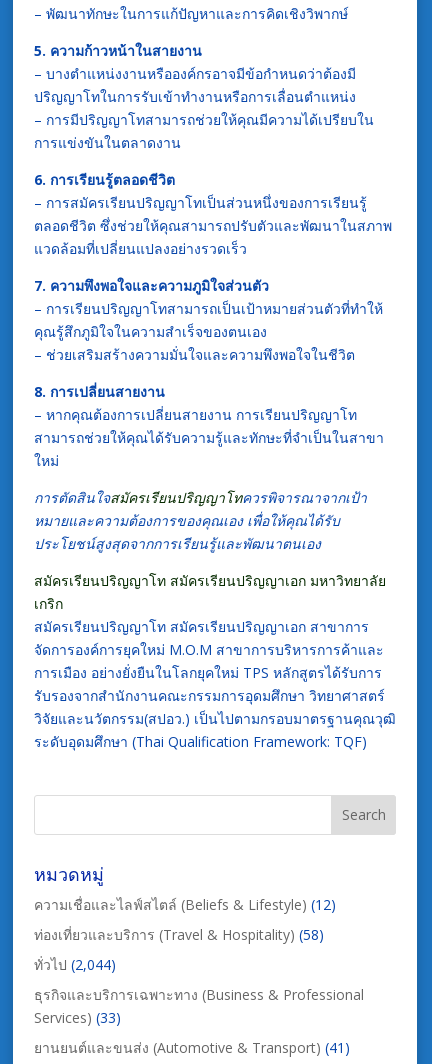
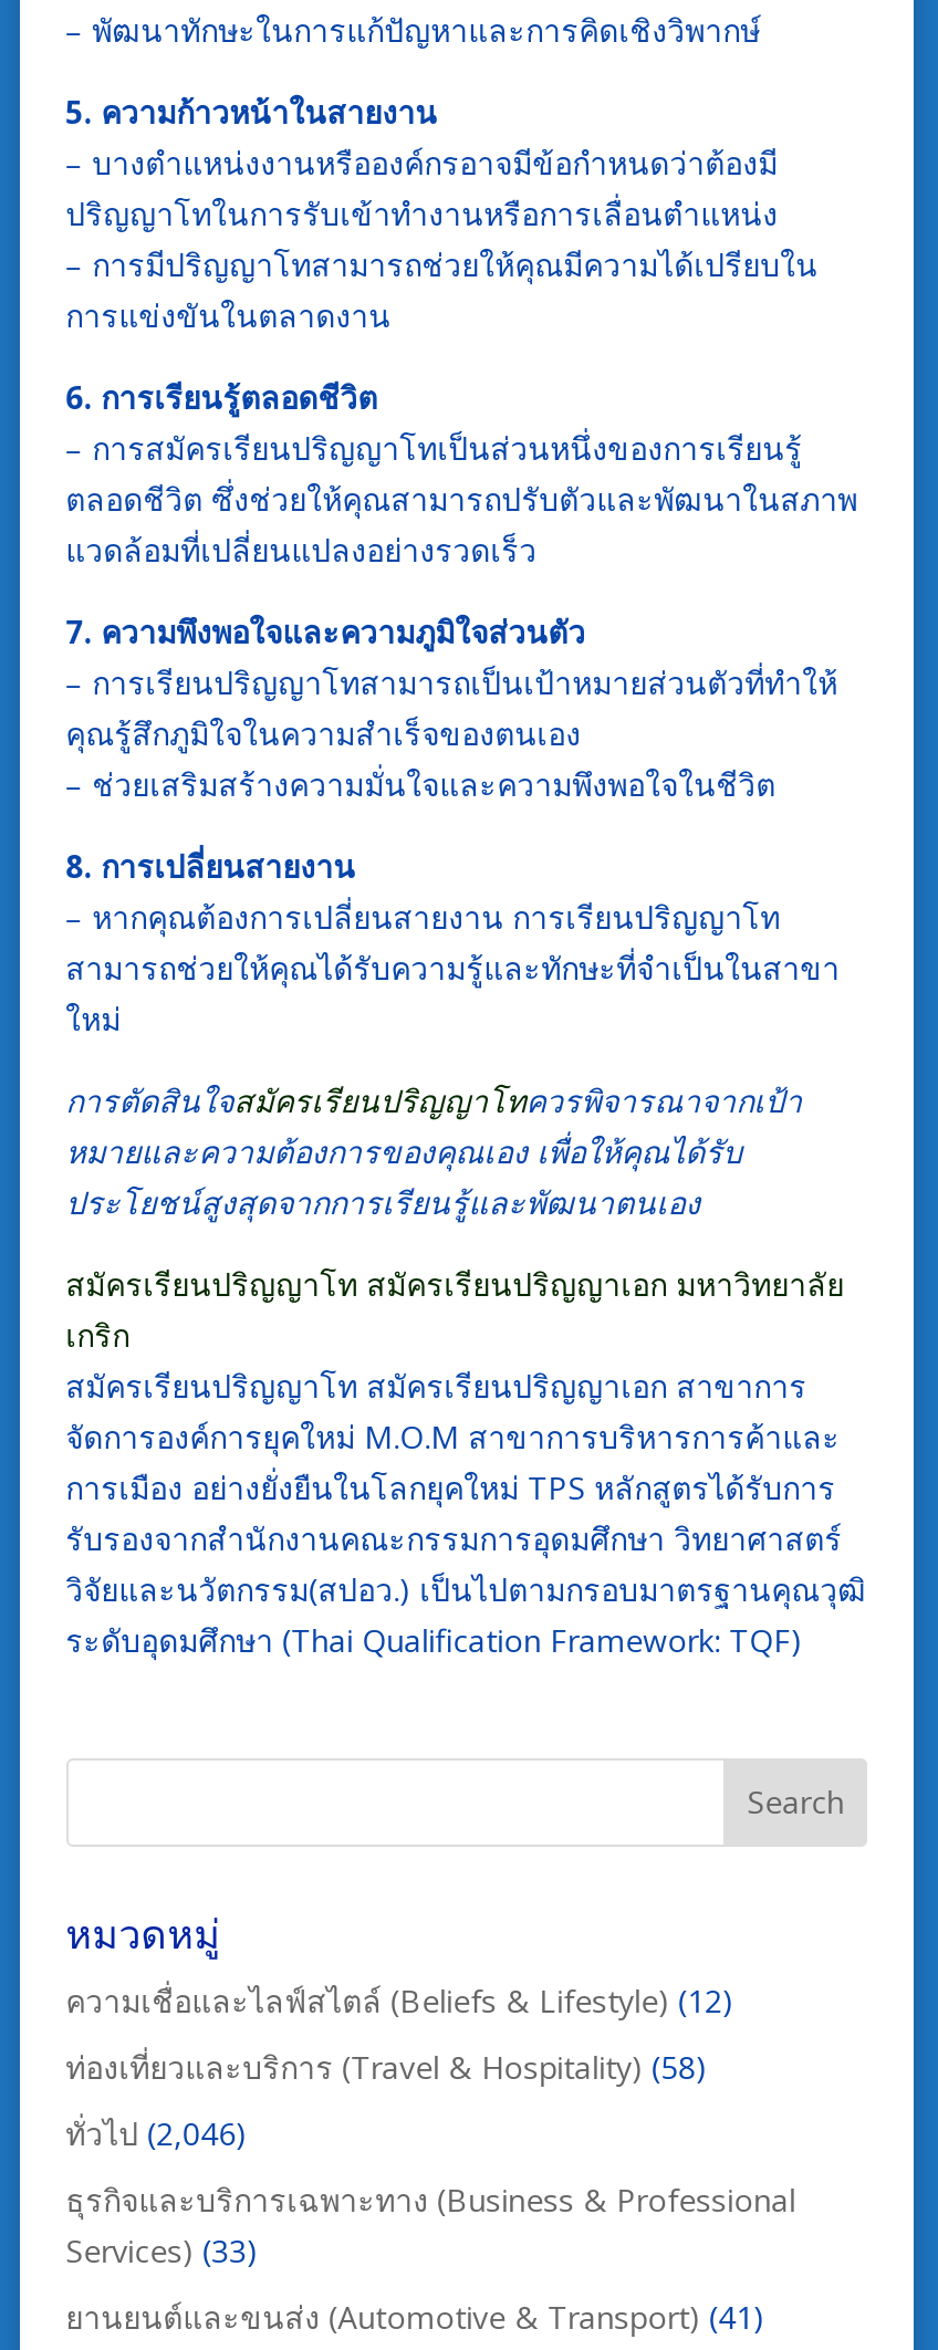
- ทั่วไป(2,044)
+ ทั่วไป(2,046)
